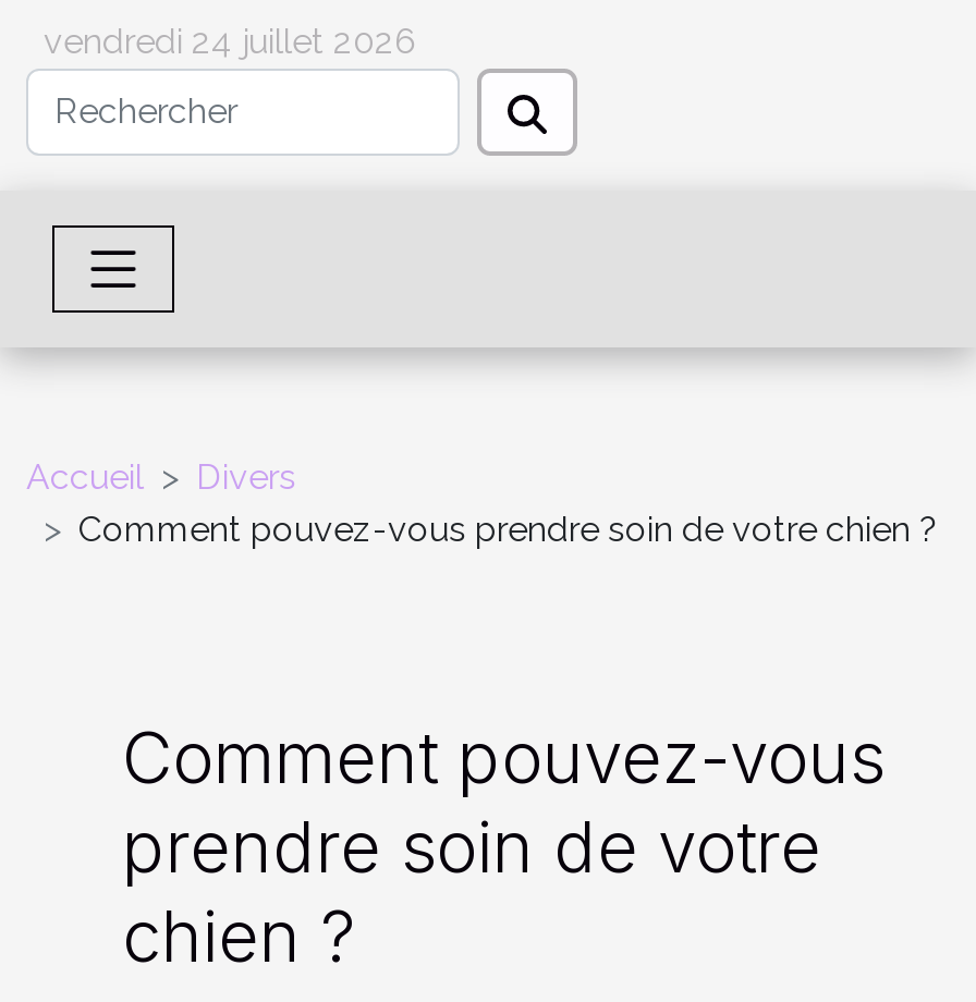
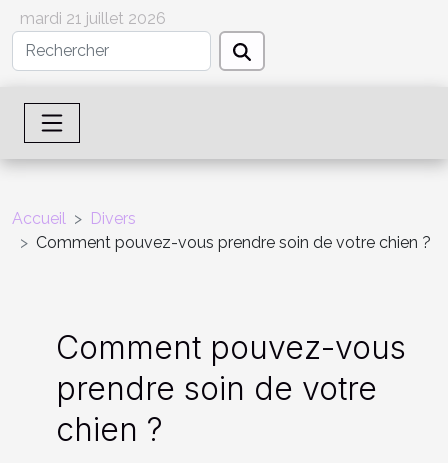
- vendredi 24 juillet 2026
+ mardi 21 juillet 2026
